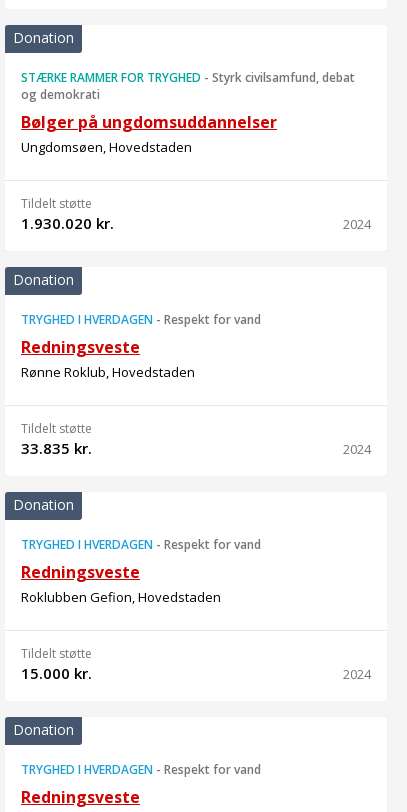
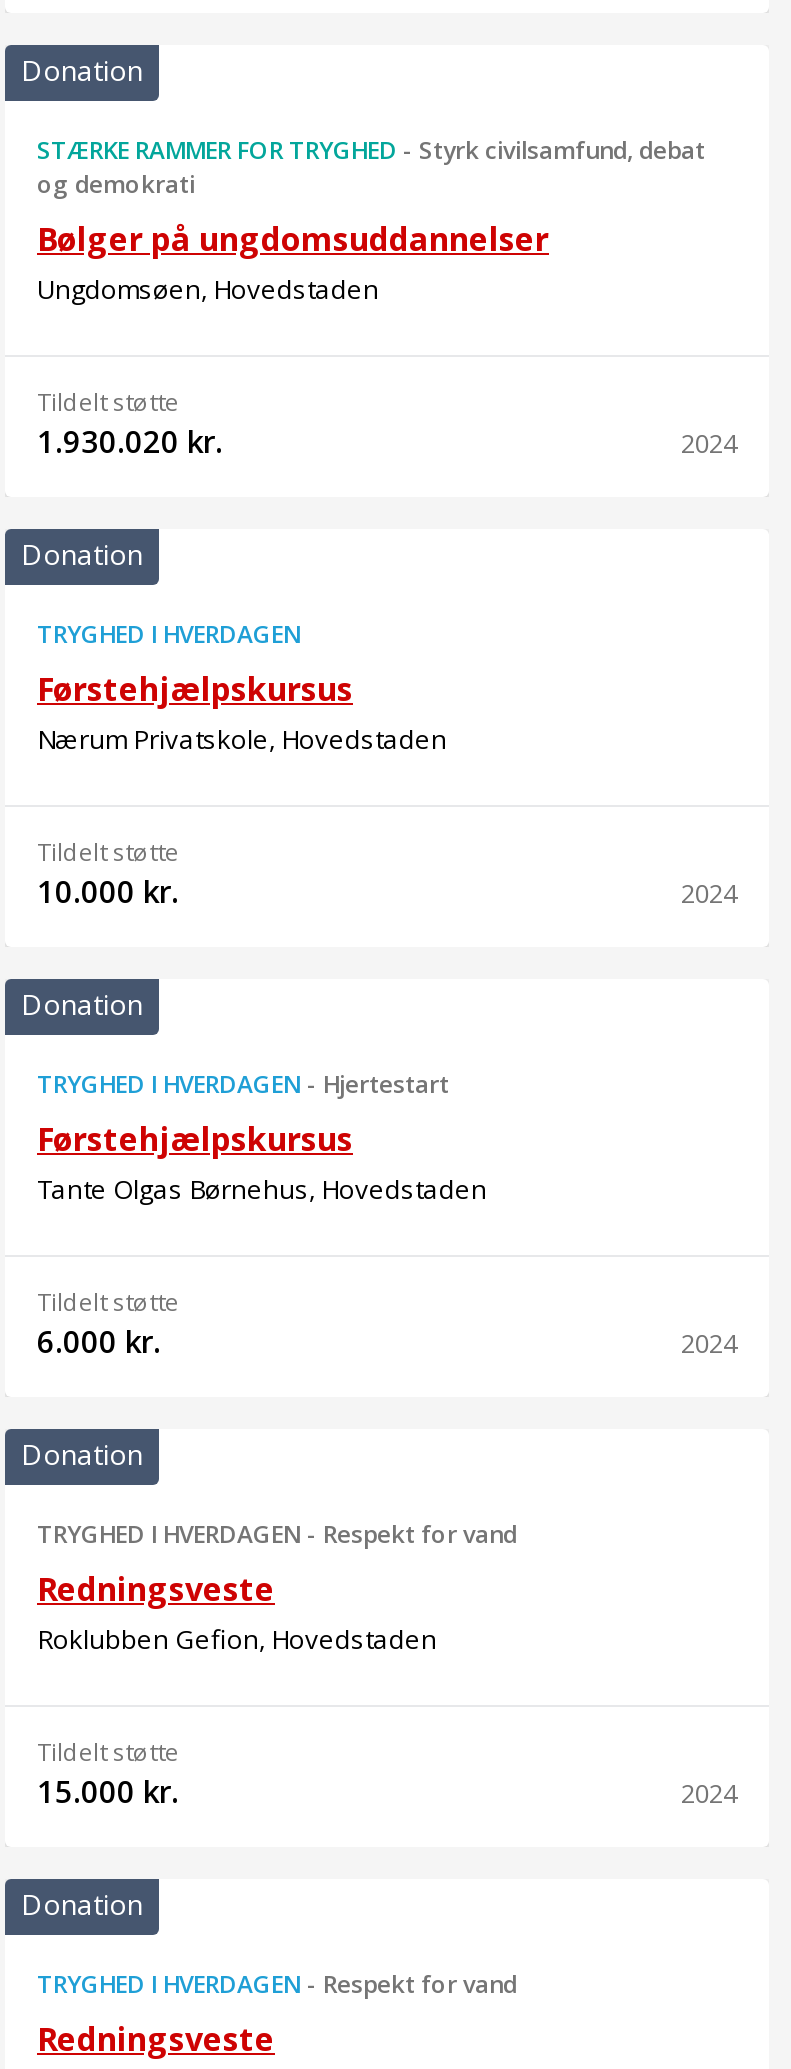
- TRYGHED I HVERDAGEN - Respekt for vand
- Redningsveste
- Rønne Roklub, Hovedstaden
+ TRYGHED I HVERDAGEN
+ Førstehjælpskursus
+ Nærum Privatskole, Hovedstaden

- 33.835 kr.
+ 10.000 kr.
+ 2024
+ Donation
+ TRYGHED I HVERDAGEN - Hjertestart
+ Førstehjælpskursus
+ Tante Olgas Børnehus, Hovedstaden
+ Tildelt støtte
+ 6.000 kr.
